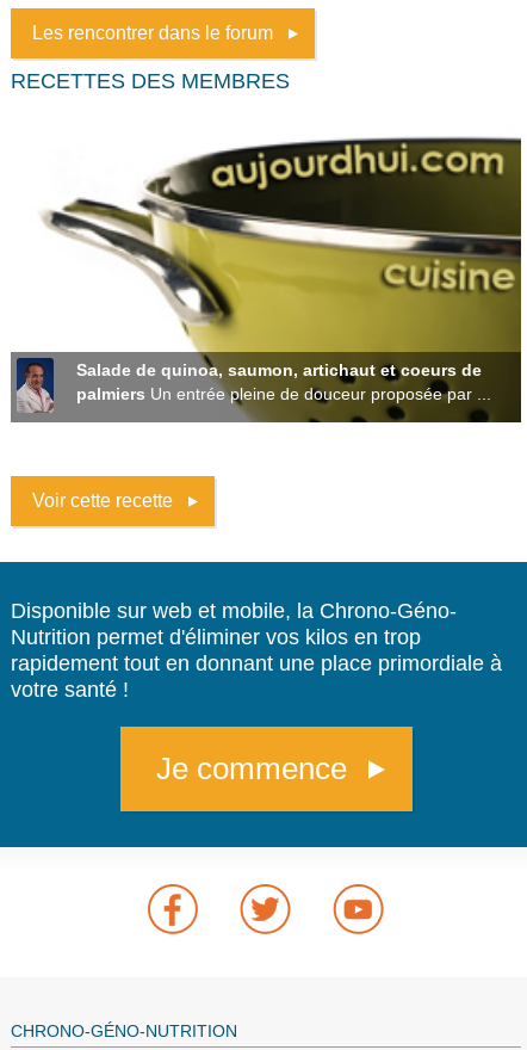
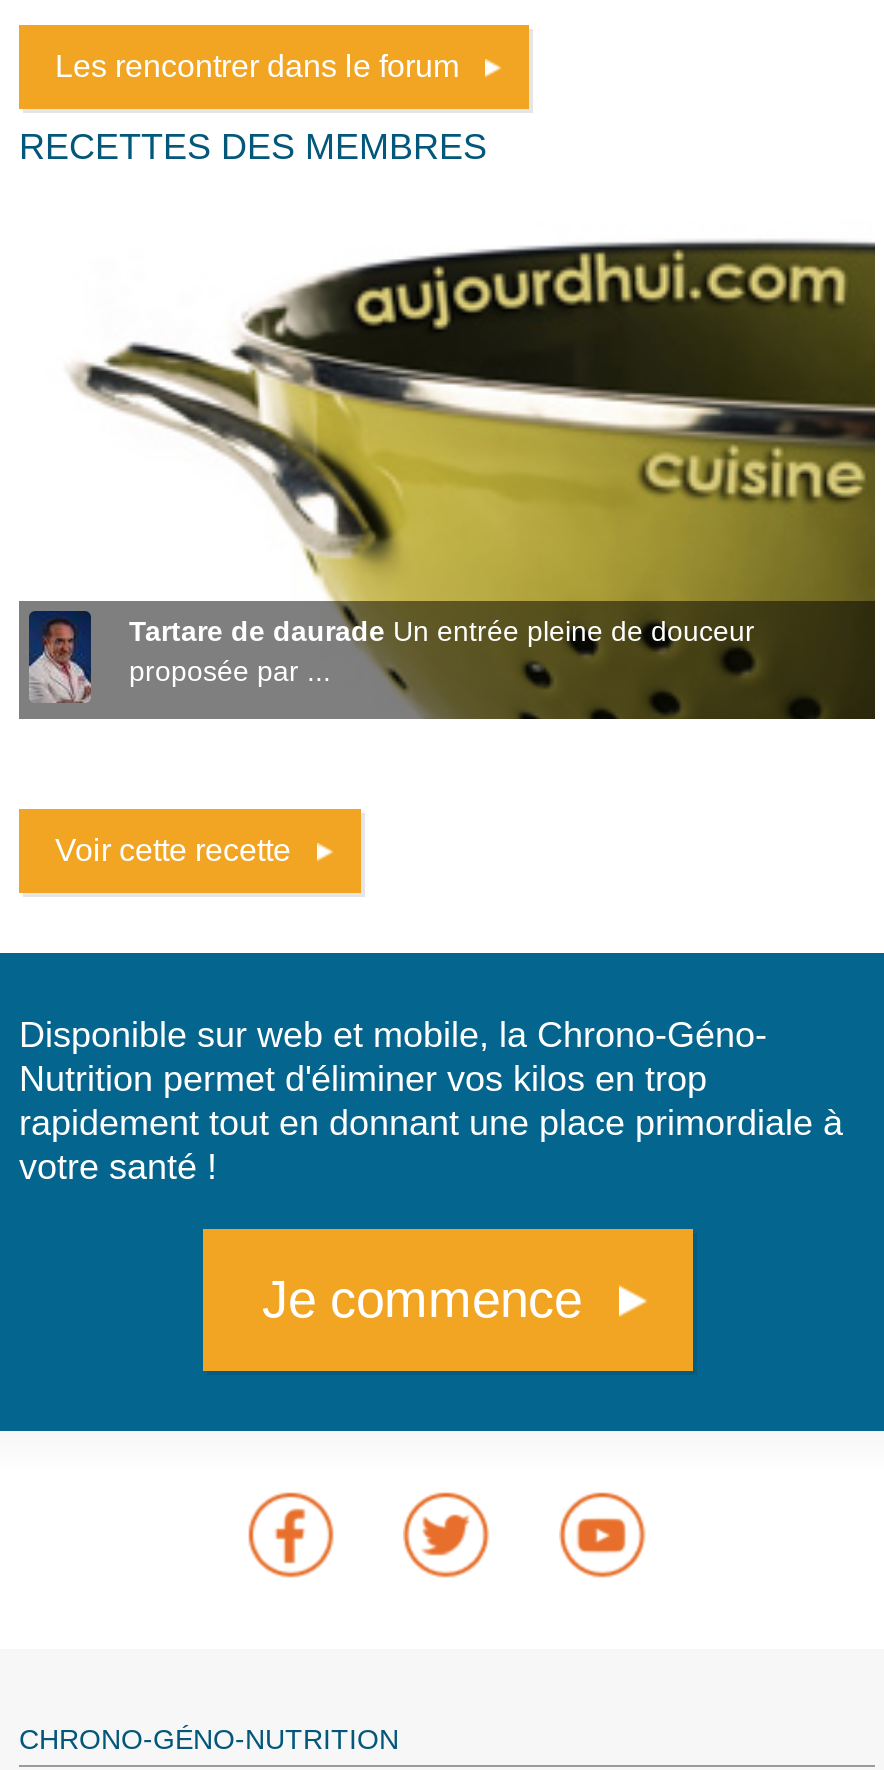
- Salade de quinoa, saumon, artichaut et coeurs de
- palmiers Un entrée pleine de douceur proposée par ...
+ Tartare de daurade Un entrée pleine de douceur
+ proposée par ...
